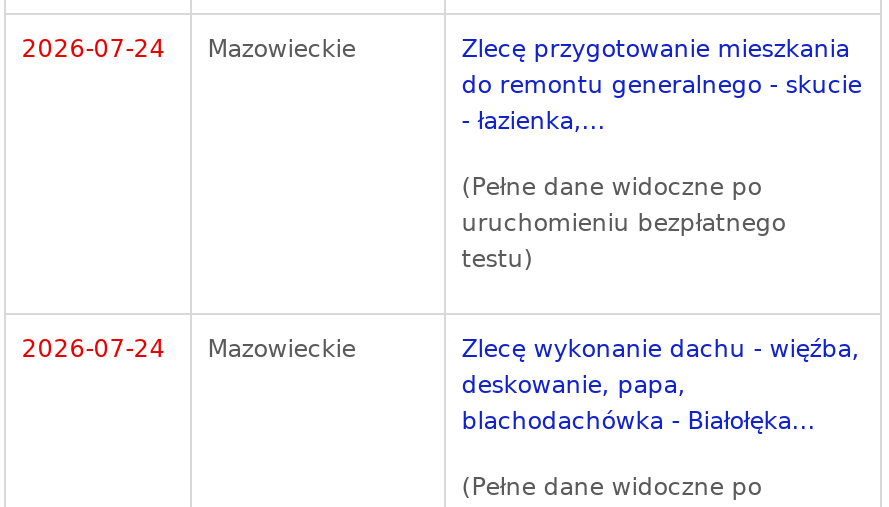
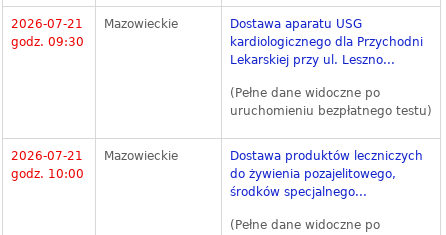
- 2026-07-24
+ 2026-07-21
+ godz. 09:30

- Zlecę przygotowanie mieszkania
- do remontu generalnego - skucie
- - łazienka,...
+ Dostawa aparatu USG
+ kardiologicznego dla Przychodni
+ Lekarskiej przy ul. Leszno...

- 2026-07-24
+ 2026-07-21
+ godz. 10:00

- Zlecę wykonanie dachu - więźba,
- deskowanie, papa,
- blachodachówka - Białołęka...
+ Dostawa produktów leczniczych
+ do żywienia pozajelitowego,
+ środków specjalnego...
